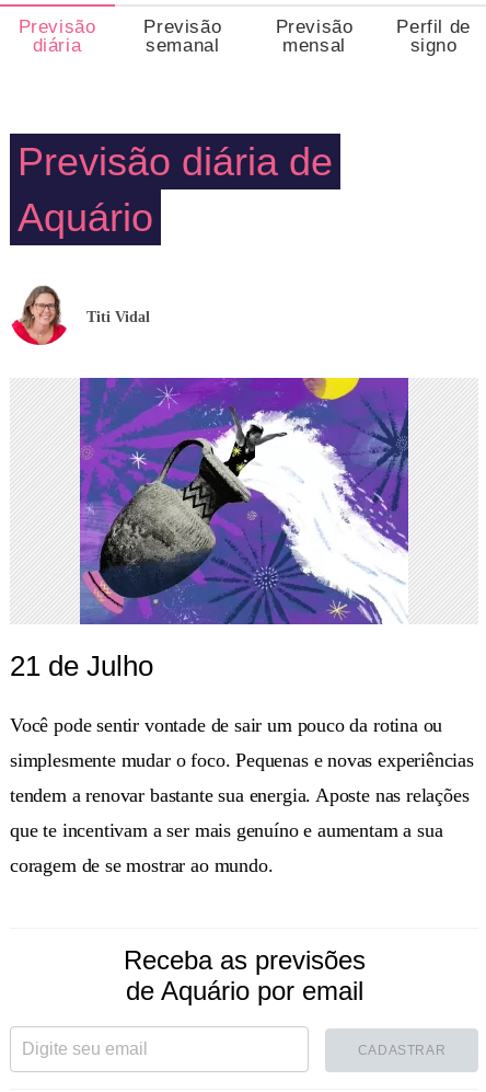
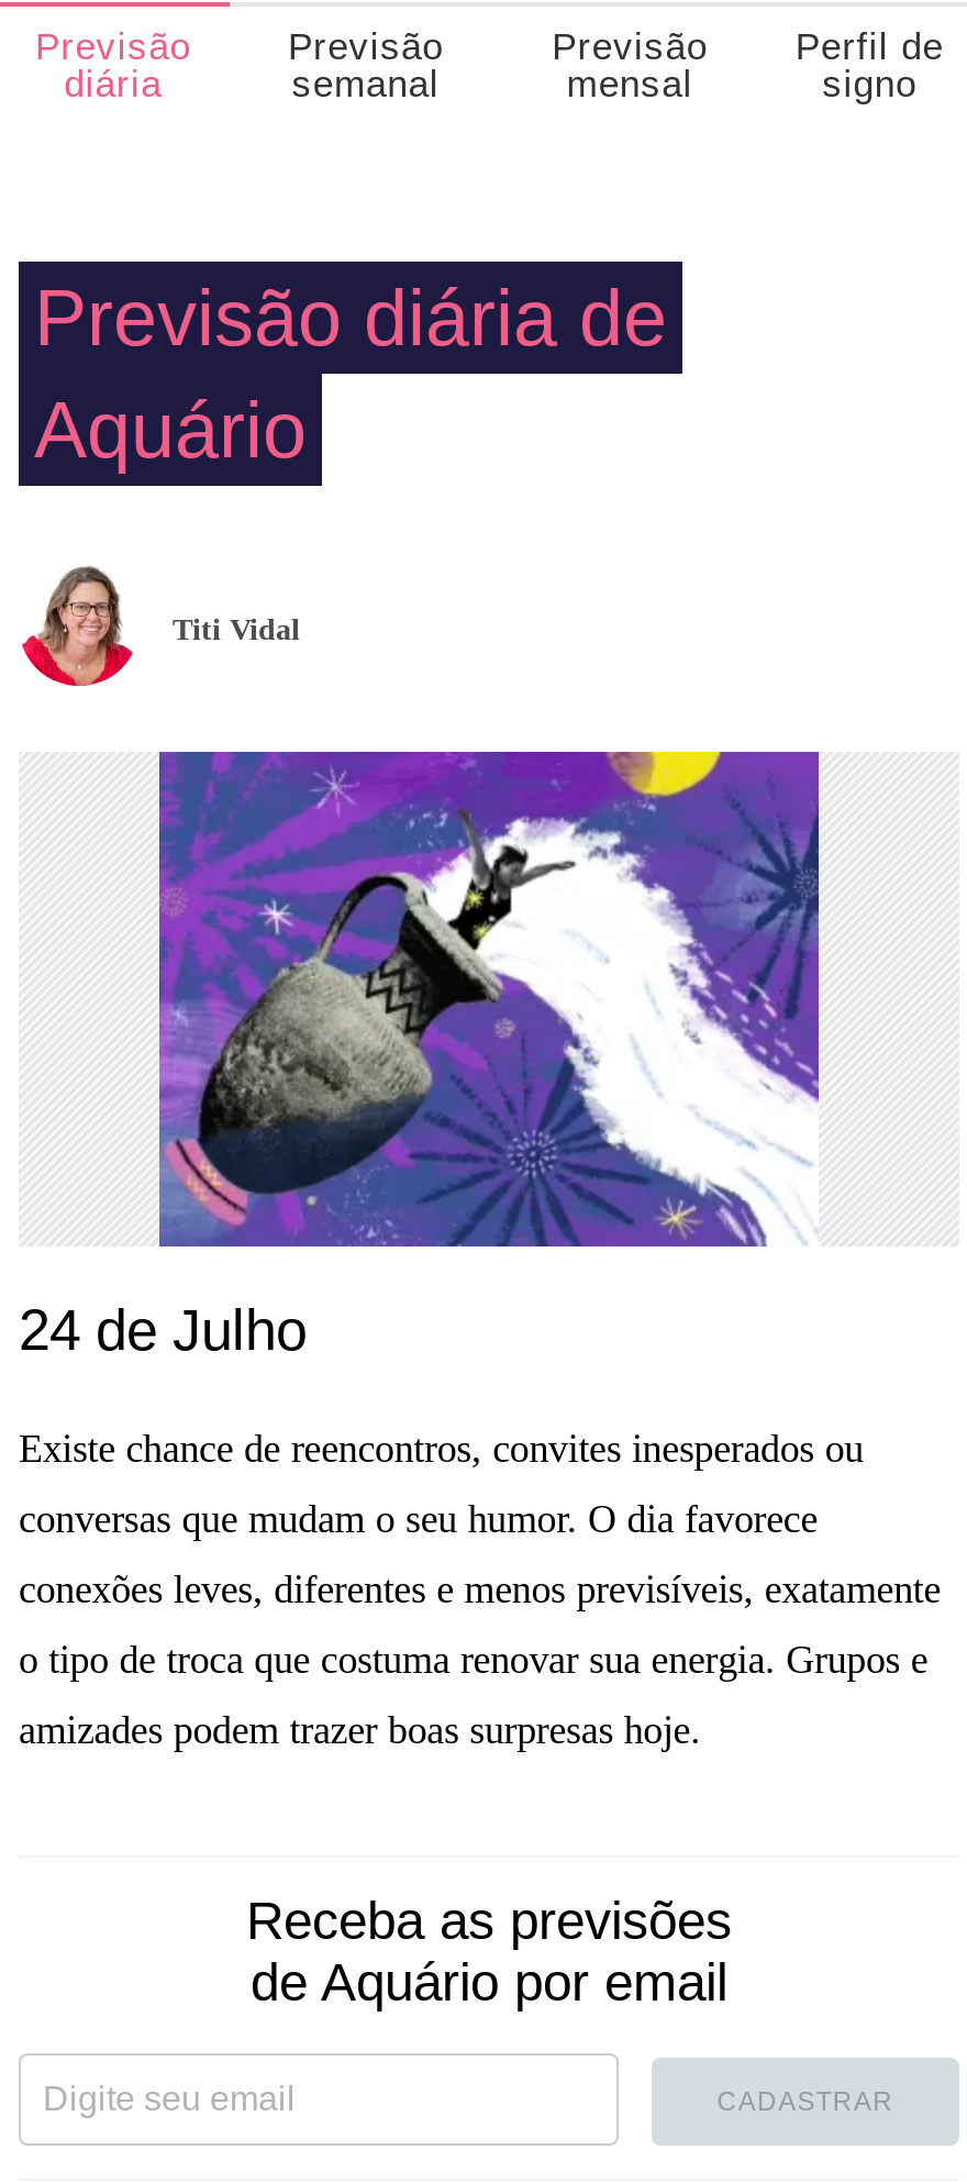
- 21 de Julho
+ 24 de Julho

- Você pode sentir vontade de sair um pouco da rotina ou
+ Existe chance de reencontros, convites inesperados ou

- simplesmente mudar o foco. Pequenas e novas experiências
+ conversas que mudam o seu humor. O dia favorece

- tendem a renovar bastante sua energia. Aposte nas relações
+ conexões leves, diferentes e menos previsíveis, exatamente

- que te incentivam a ser mais genuíno e aumentam a sua
+ o tipo de troca que costuma renovar sua energia. Grupos e

- coragem de se mostrar ao mundo.
+ amizades podem trazer boas surpresas hoje.
